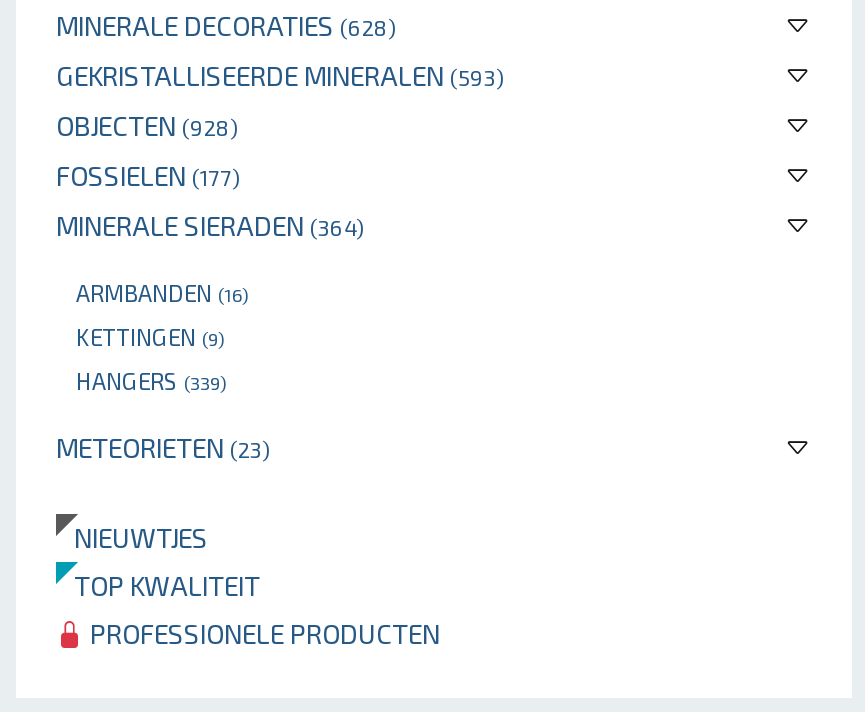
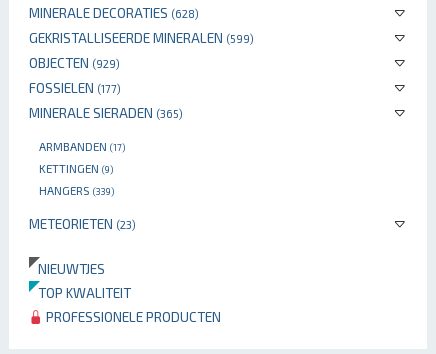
- GEKRISTALLISEERDE MINERALEN (593)
+ GEKRISTALLISEERDE MINERALEN (599)

- OBJECTEN (928)
+ OBJECTEN (929)

- MINERALE SIERADEN (364)
+ MINERALE SIERADEN (365)

- ARMBANDEN (16)
+ ARMBANDEN (17)
